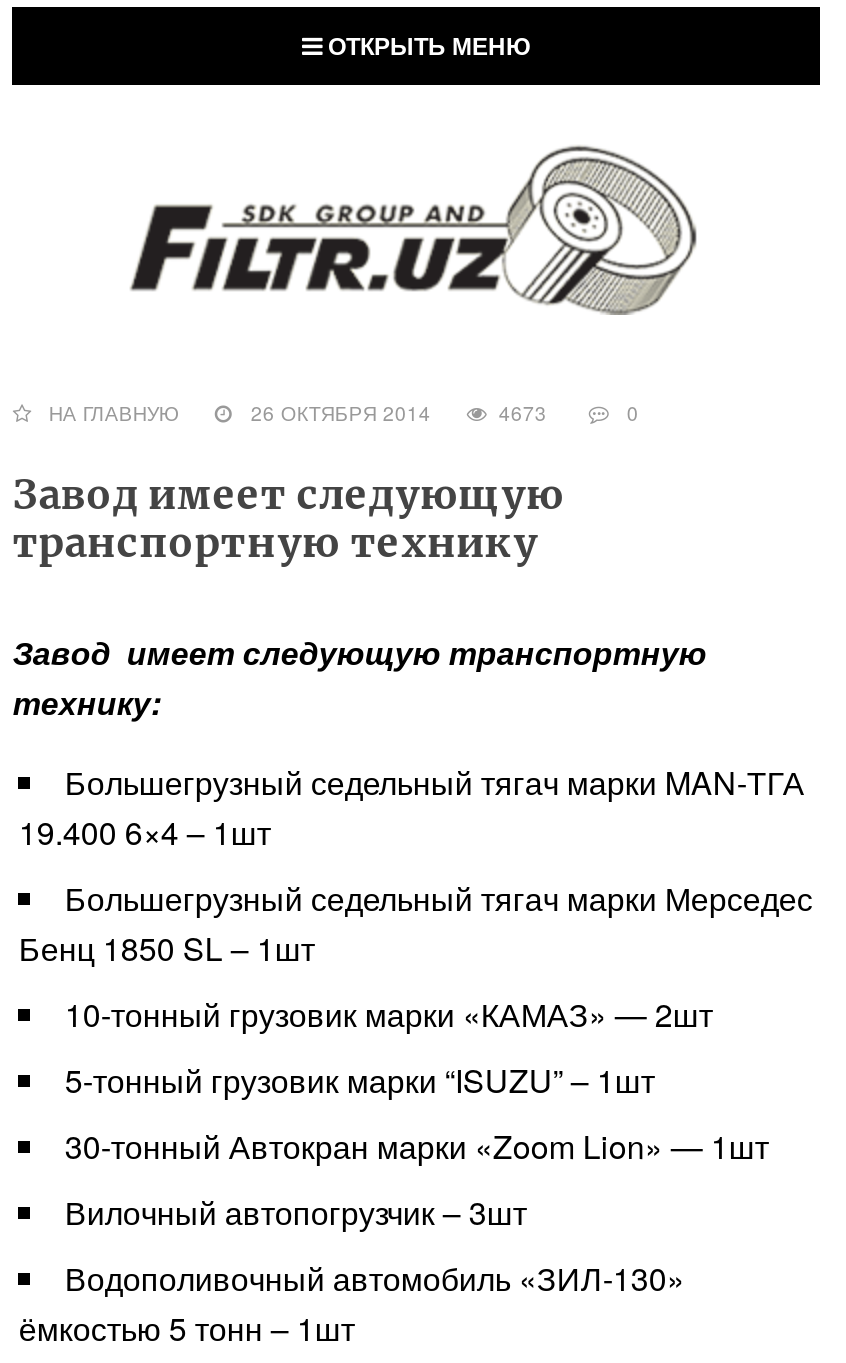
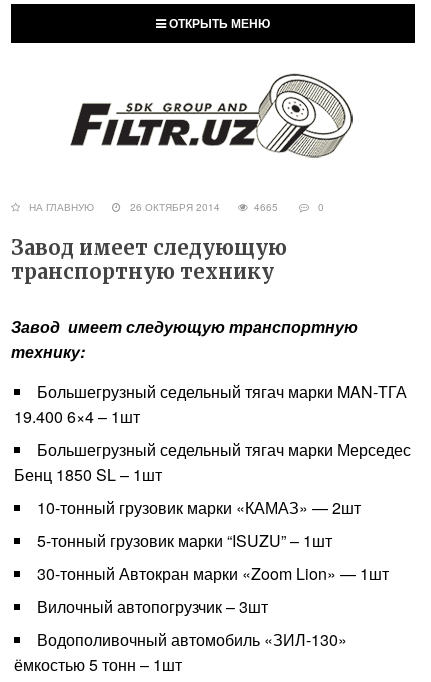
- НА ГЛАВНУЮ 26 ОКТЯБРЯ 2014 4673 0
+ НА ГЛАВНУЮ 26 ОКТЯБРЯ 2014 4665 0
